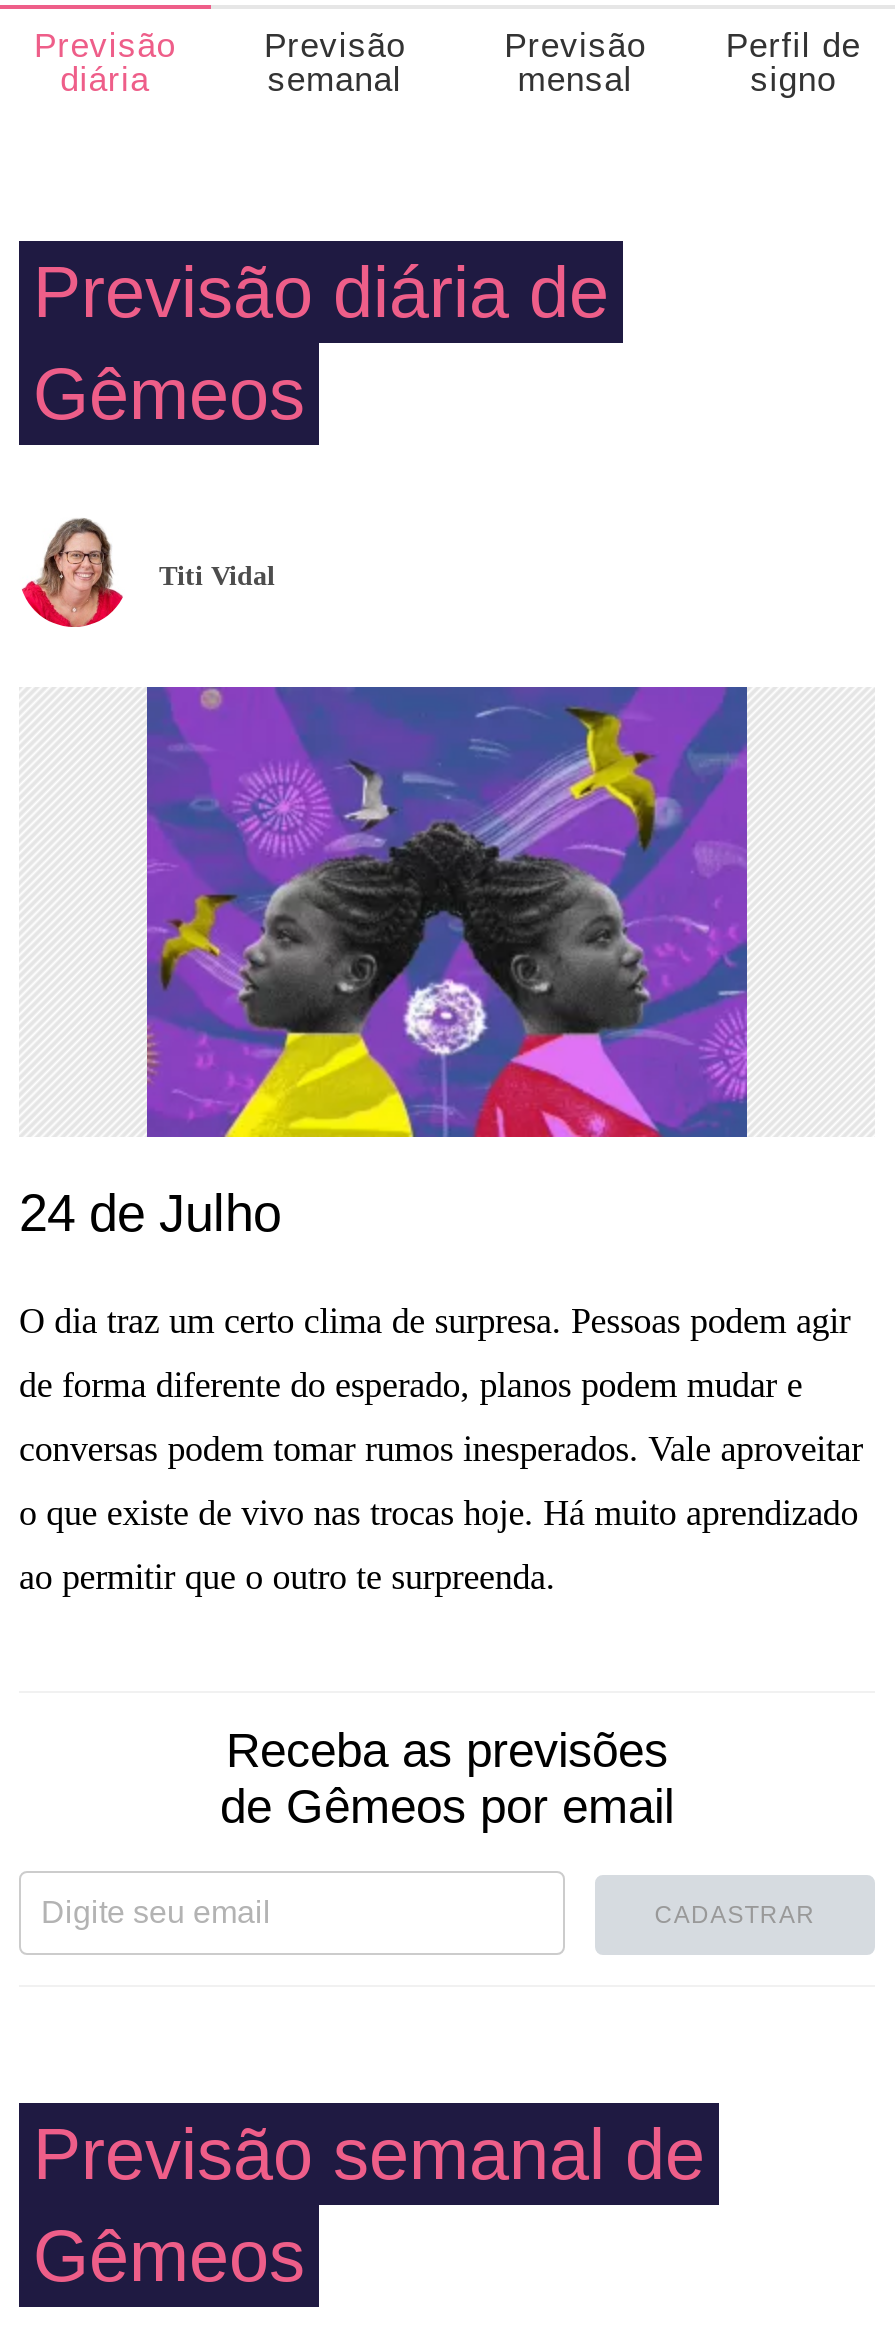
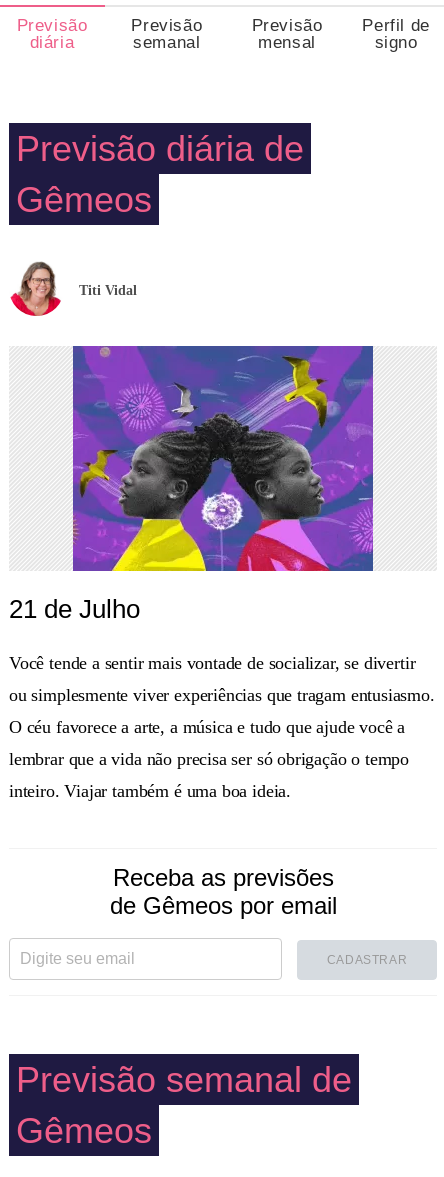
- 24 de Julho
+ 21 de Julho

- O dia traz um certo clima de surpresa. Pessoas podem agir
+ Você tende a sentir mais vontade de socializar, se divertir

- de forma diferente do esperado, planos podem mudar e
+ ou simplesmente viver experiências que tragam entusiasmo.

- conversas podem tomar rumos inesperados. Vale aproveitar
+ O céu favorece a arte, a música e tudo que ajude você a

- o que existe de vivo nas trocas hoje. Há muito aprendizado
+ lembrar que a vida não precisa ser só obrigação o tempo

- ao permitir que o outro te surpreenda.
+ inteiro. Viajar também é uma boa ideia.
